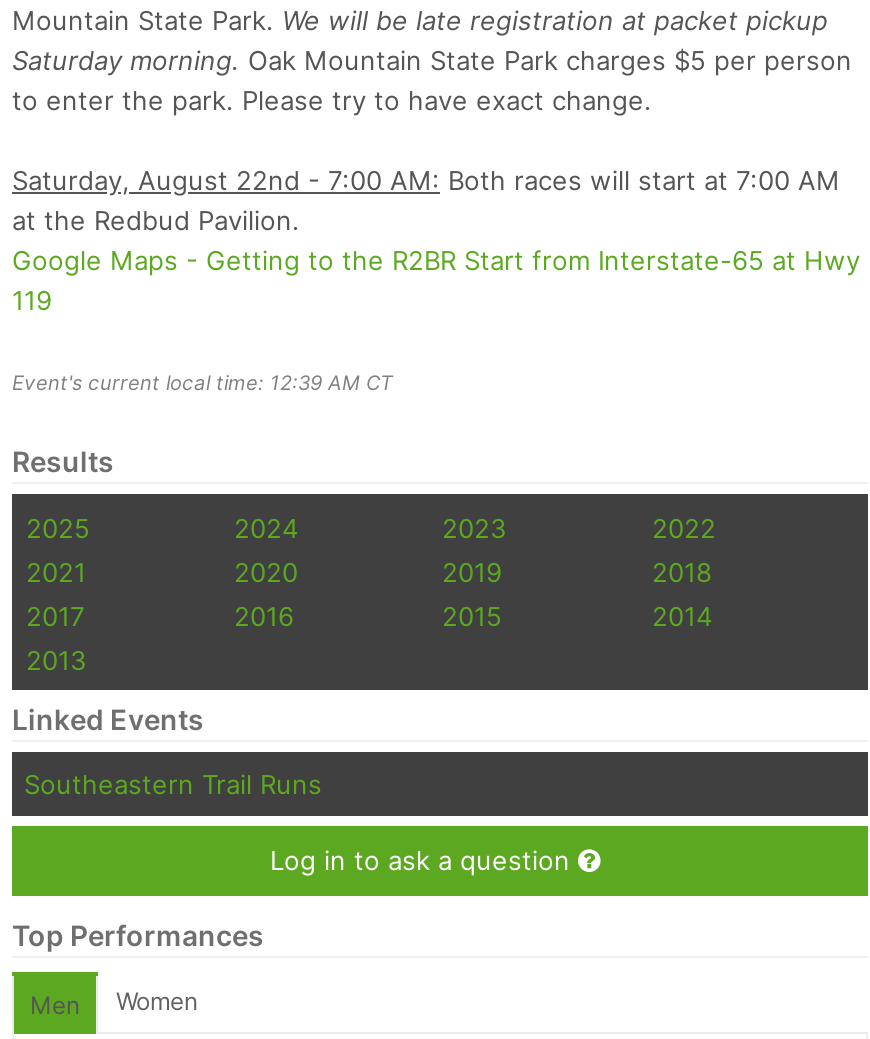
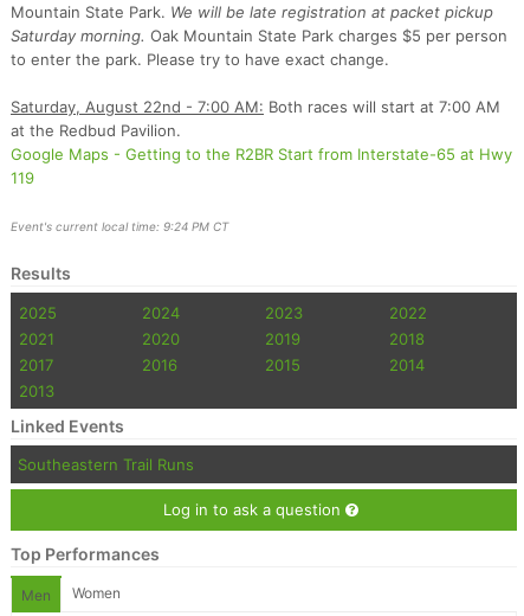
- Event's current local time: 12:39 AM CT
+ Event's current local time: 9:24 PM CT
